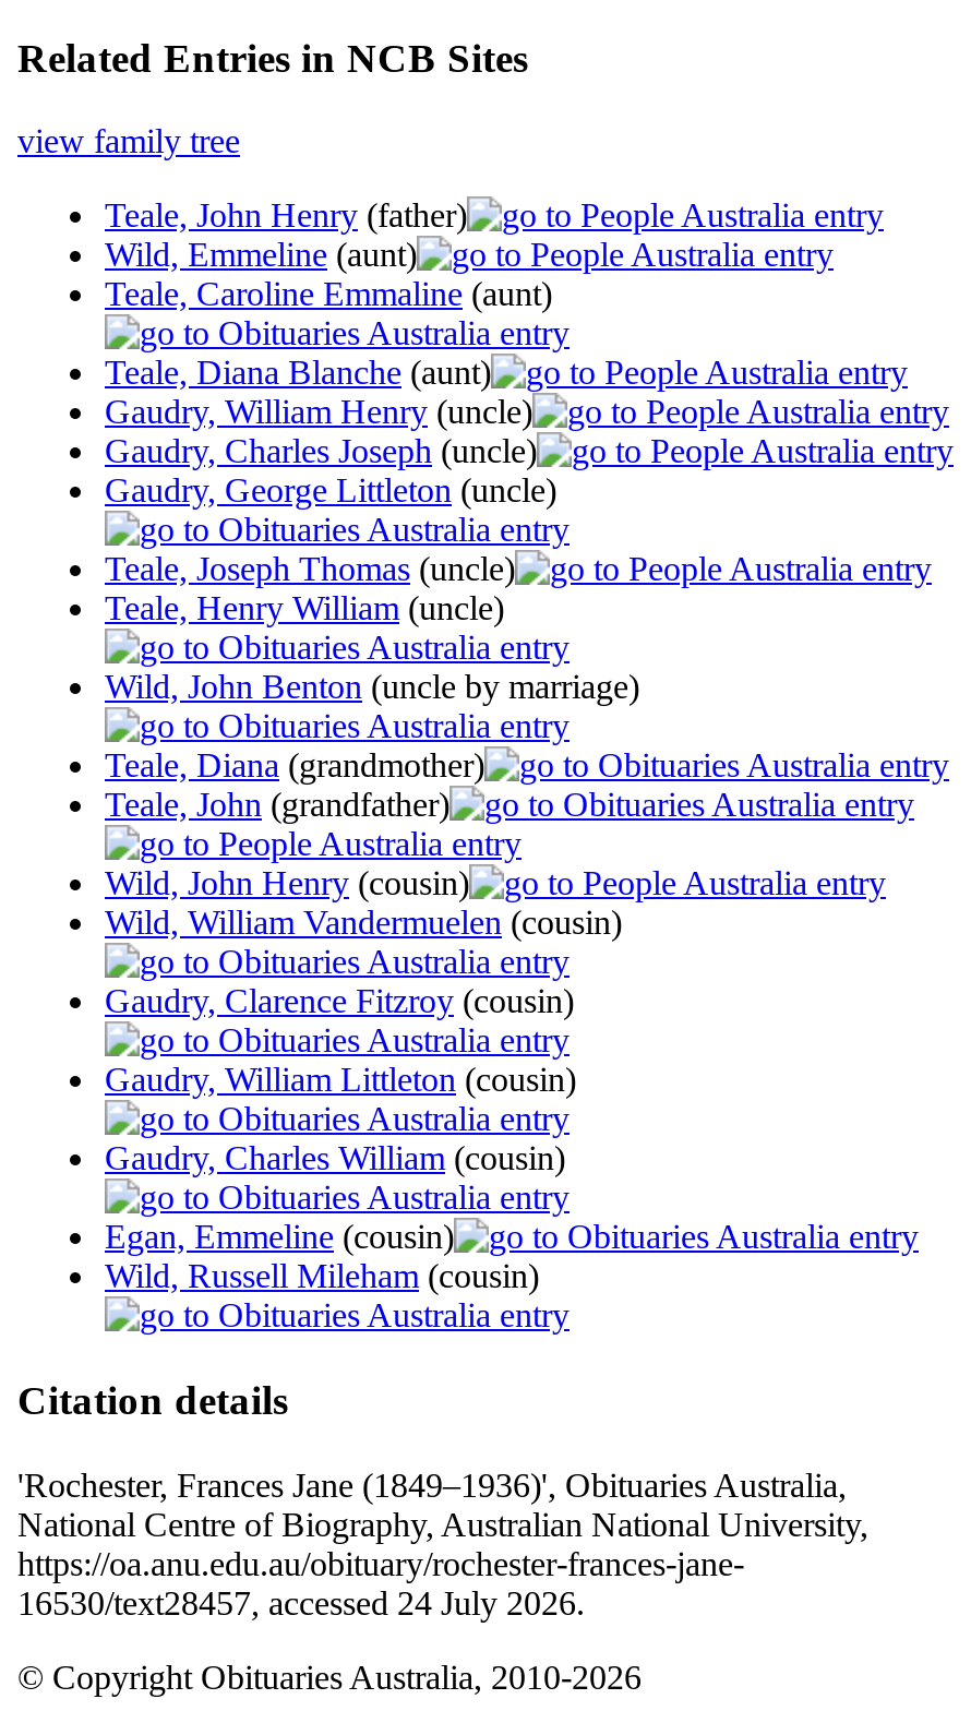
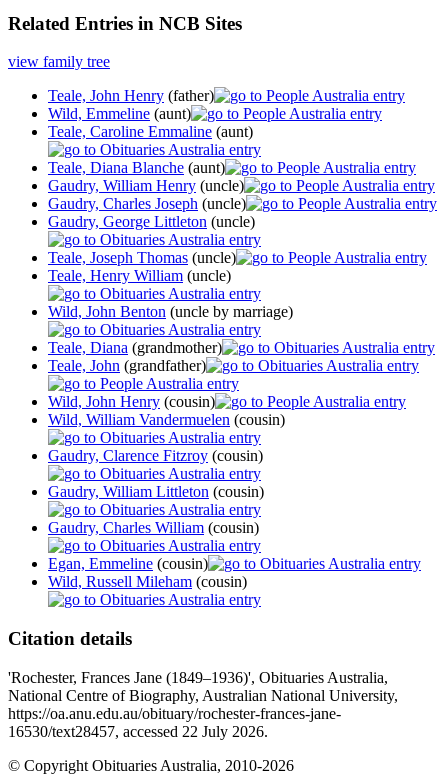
- 16530/text28457, accessed 24 July 2026.
+ 16530/text28457, accessed 22 July 2026.
